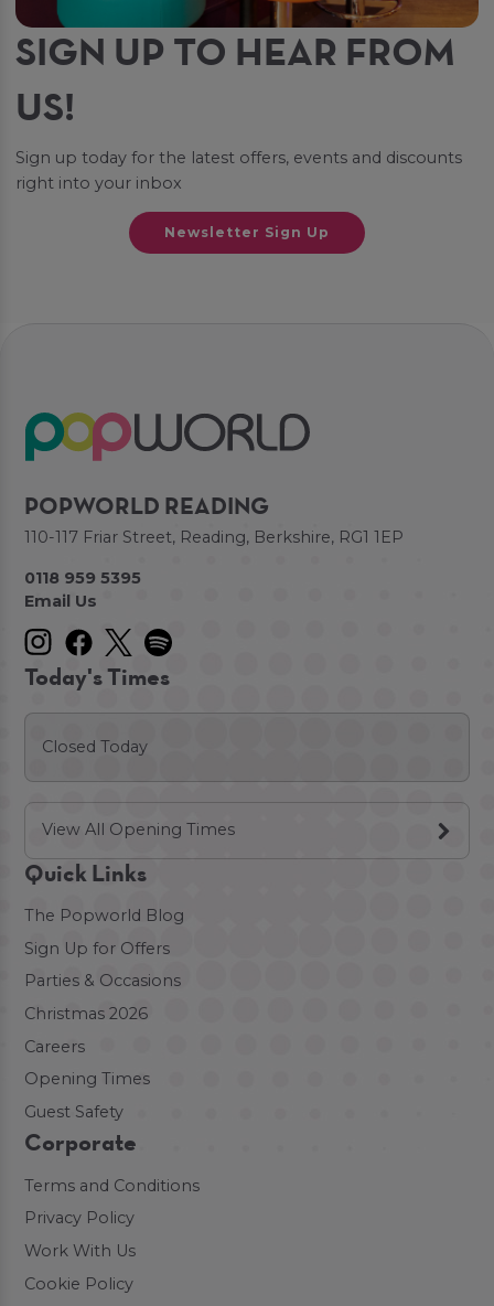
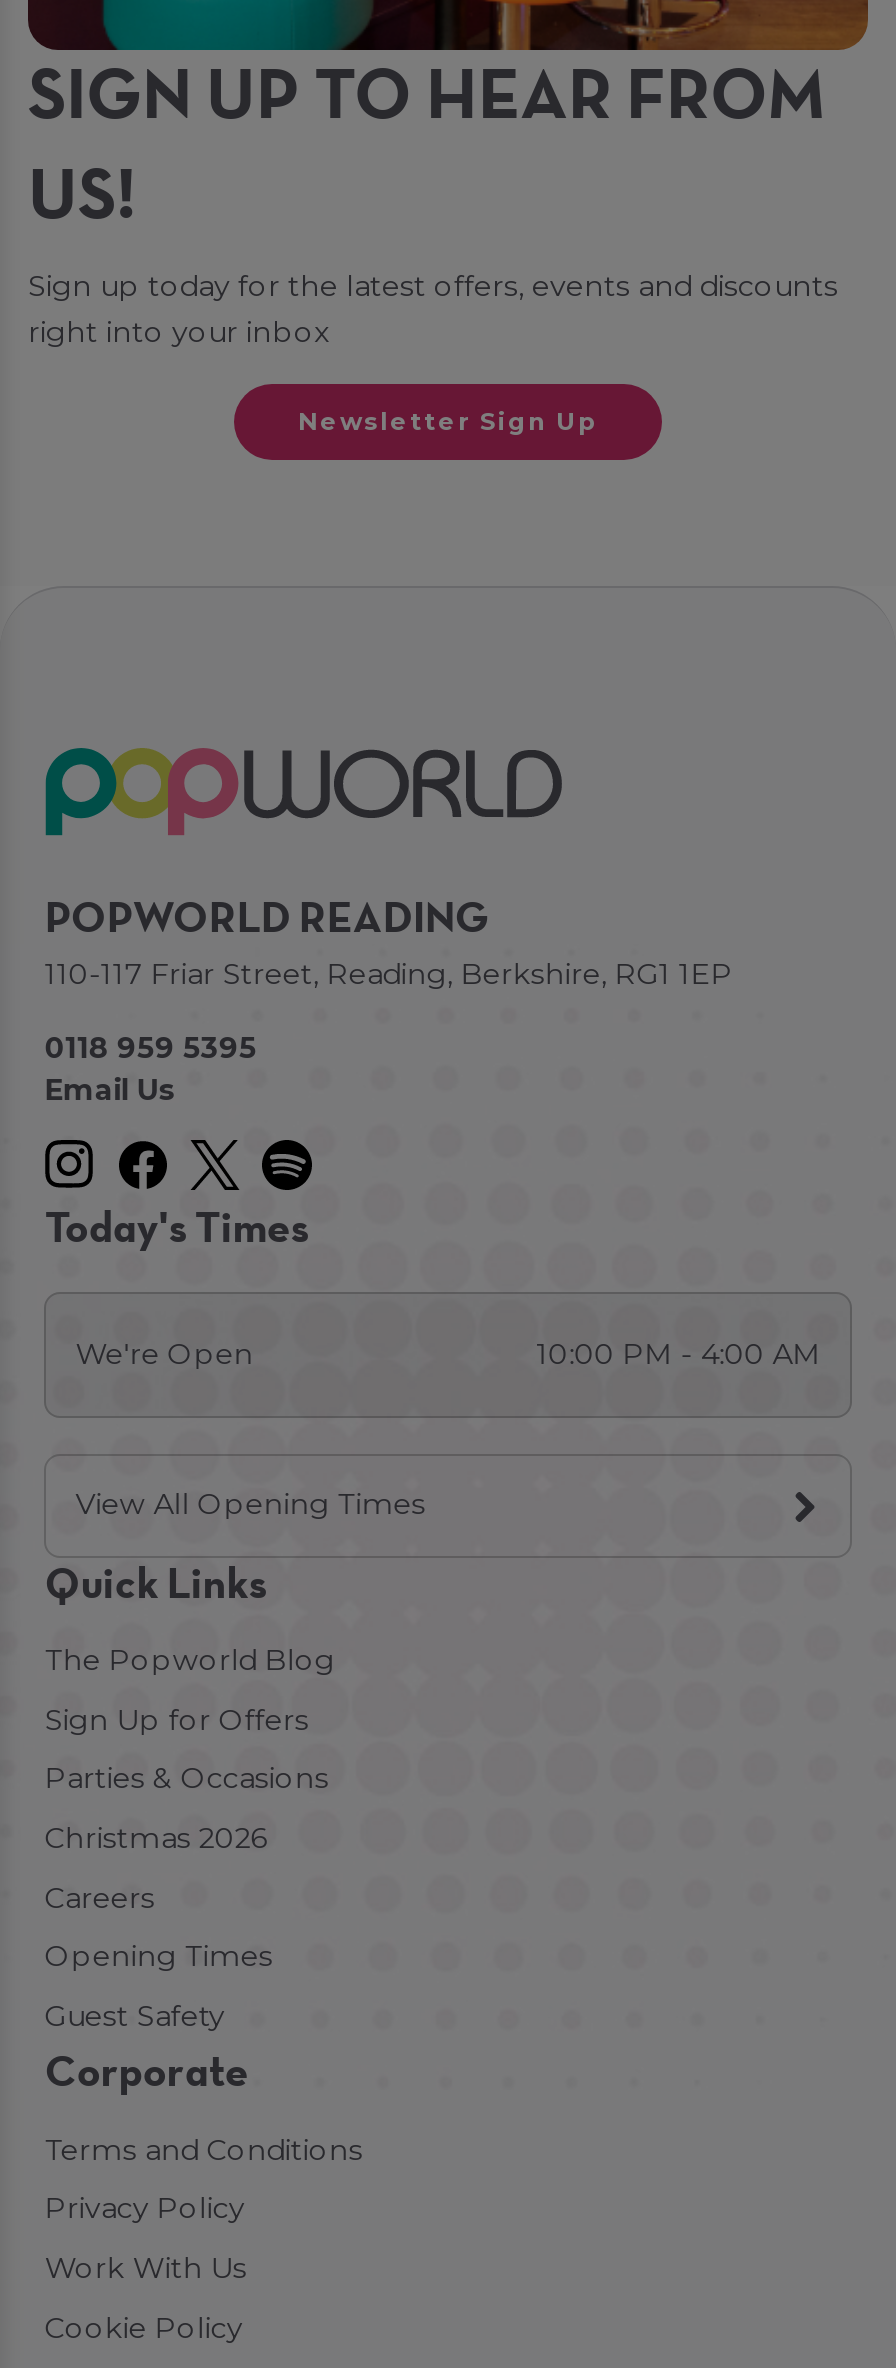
- Closed Today
+ We're Open
+ 10:00 PM - 4:00 AM
